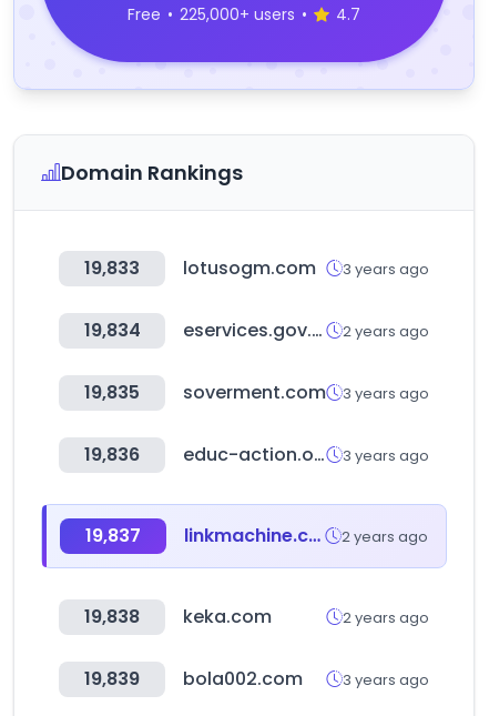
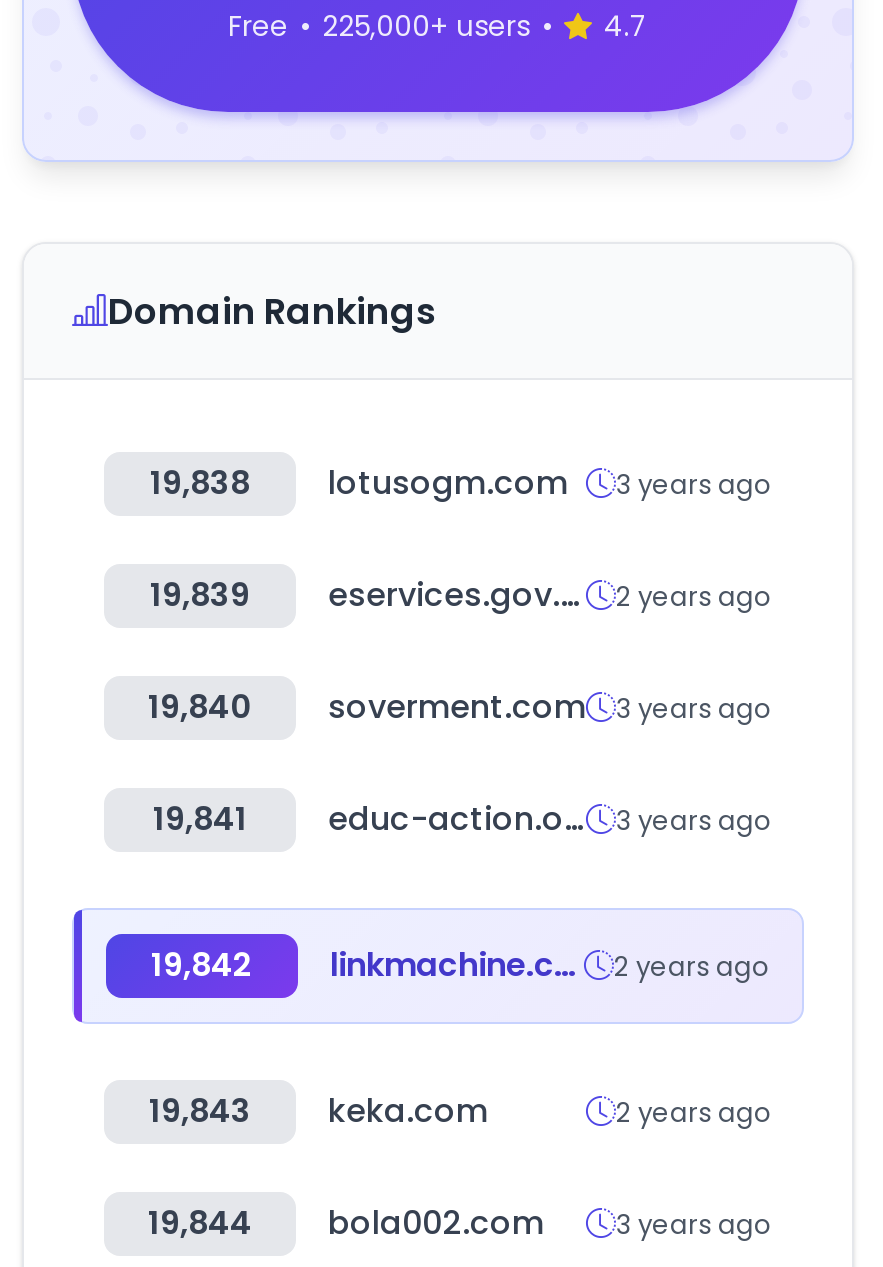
- 19,833 lotusogm.com 3 years ago
+ 19,838 lotusogm.com 3 years ago

- 19,834
+ 19,839

- 19,835 soverment.com 3 years ago
+ 19,840 soverment.com 3 years ago

- 19,836
+ 19,841

- 19,837
+ 19,842

- 19,838 keka.com
+ 19,843 keka.com

- 19,839 bola002.com 3 years ago
+ 19,844 bola002.com 3 years ago
